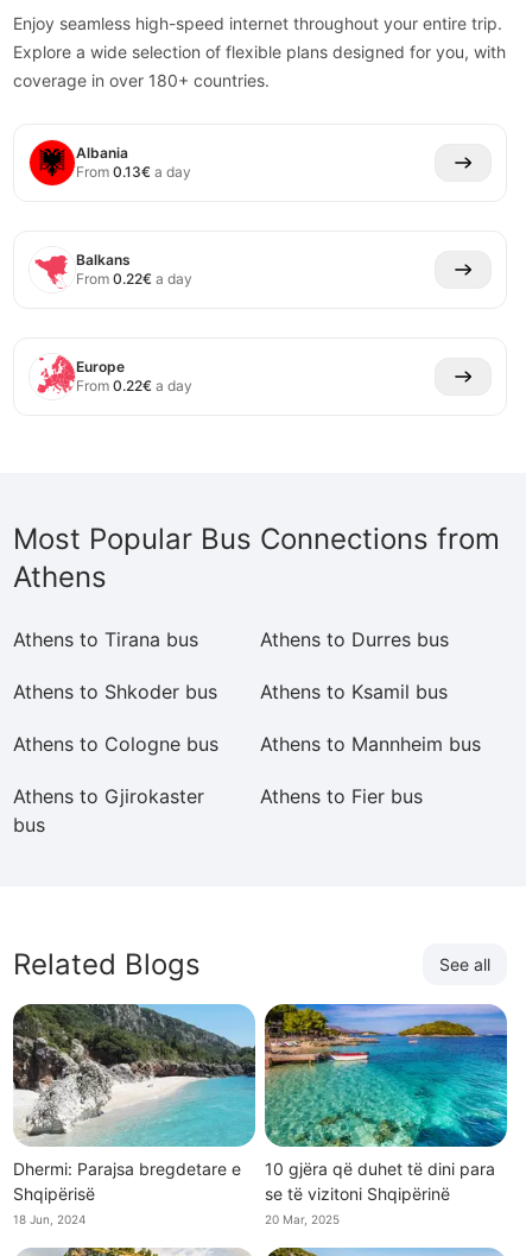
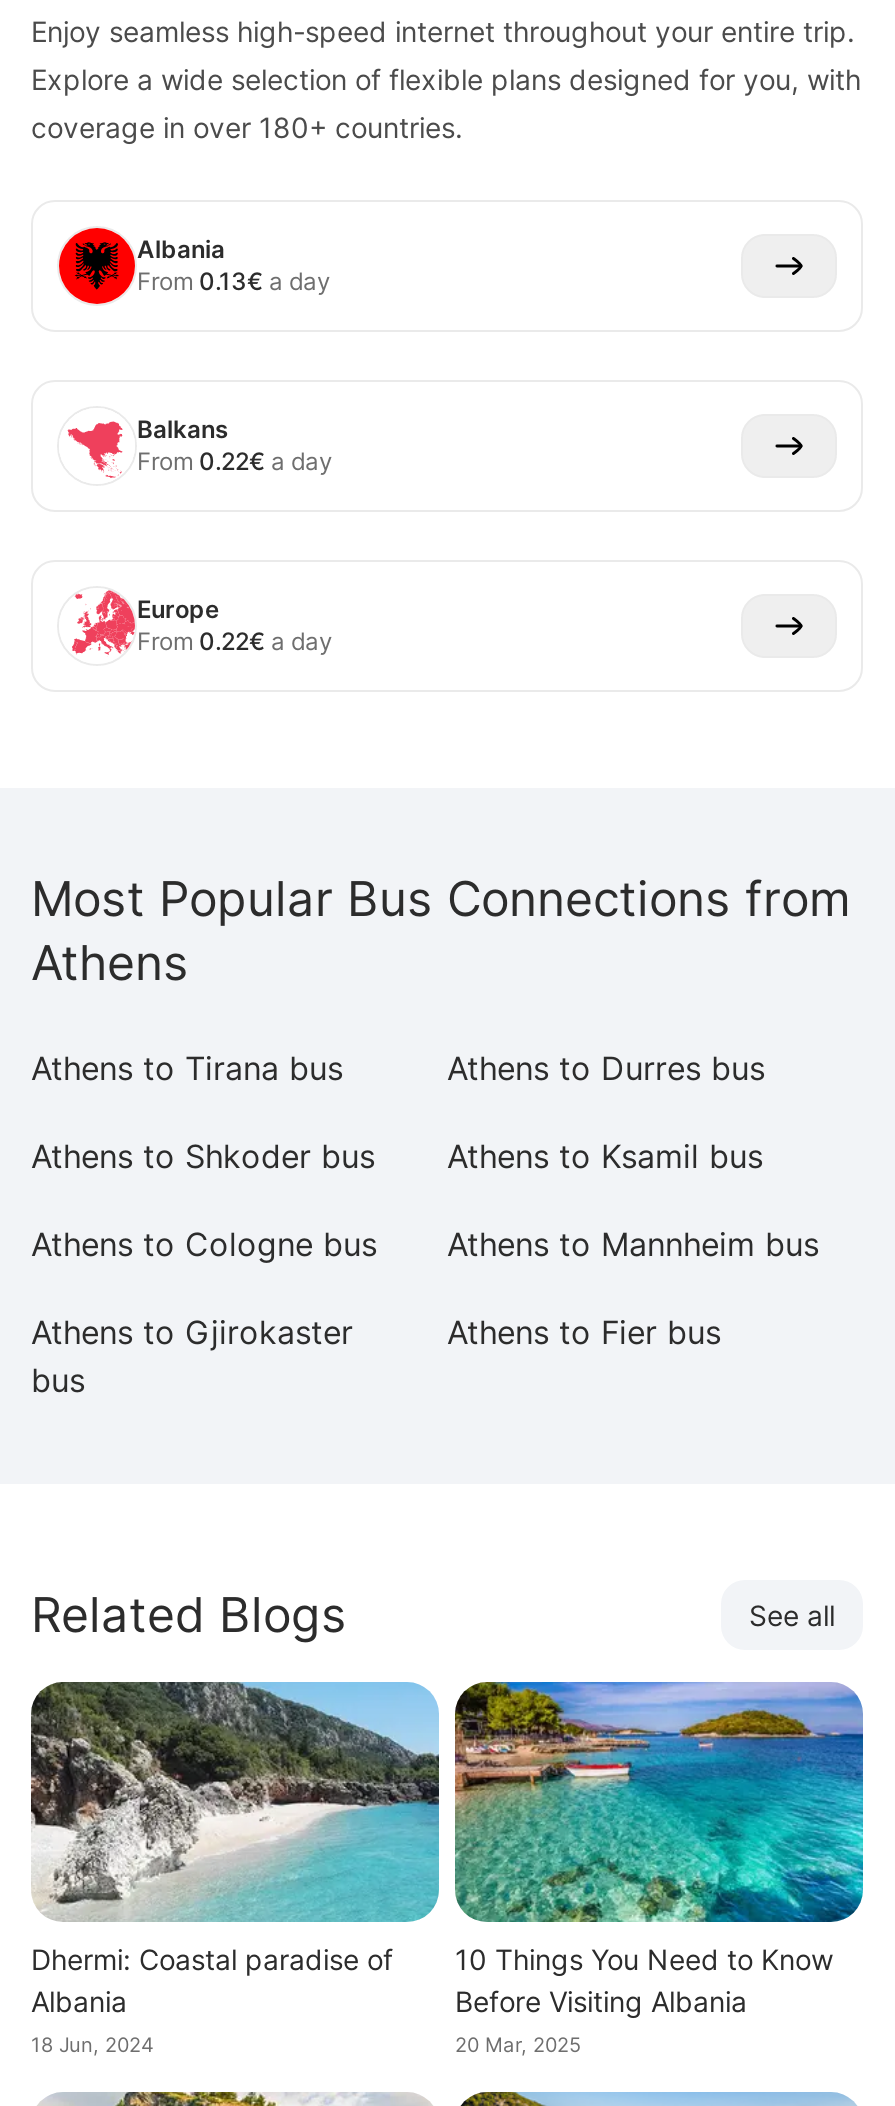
- Dhermi: Parajsa bregdetare e
- Shqipërisë
+ Dhermi: Coastal paradise of
+ Albania

- 10 gjëra që duhet të dini para
- se të vizitoni Shqipërinë
+ 10 Things You Need to Know
+ Before Visiting Albania
